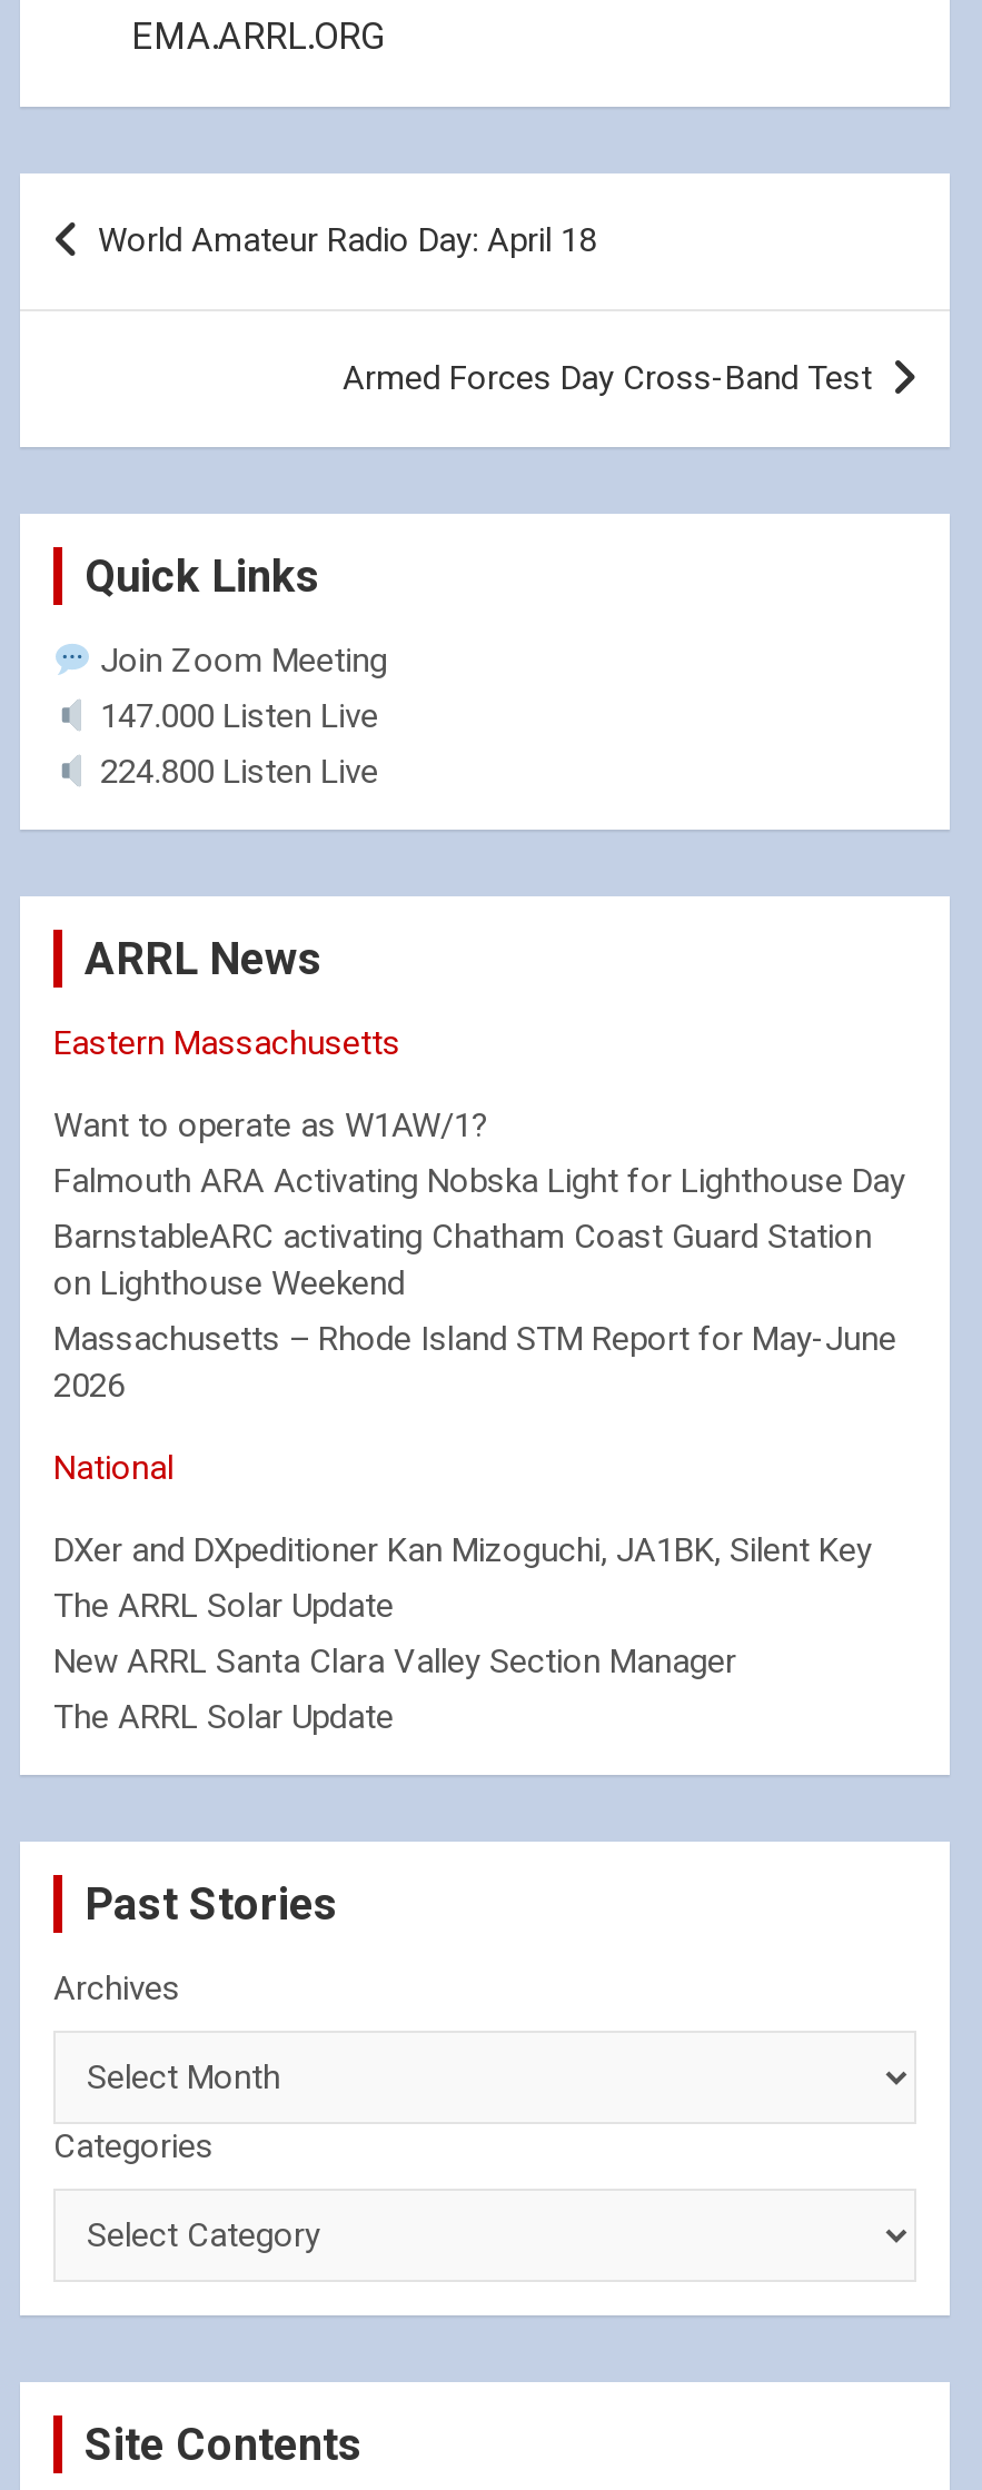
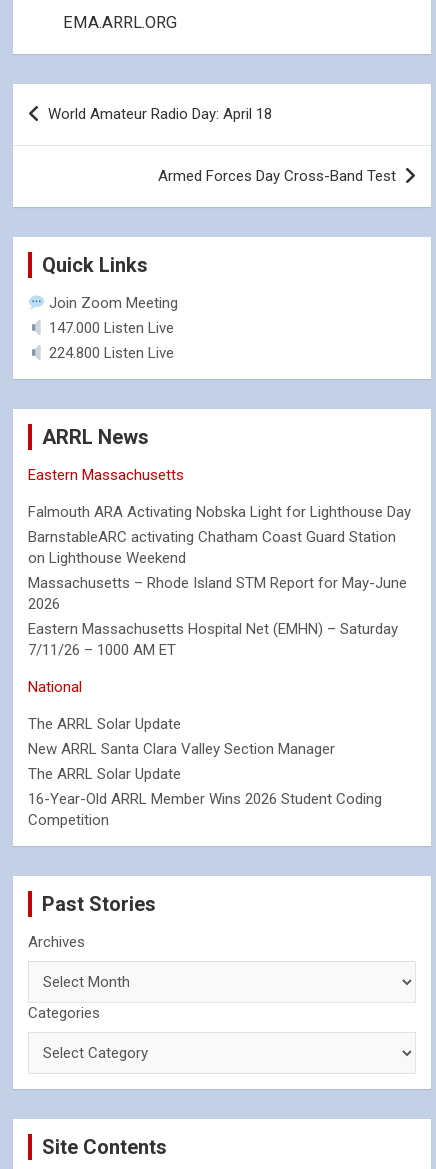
- Want to operate as W1AW/1?

moved up: Falmouth ARA Activating Nobska Light for Lighthouse Day | BarnstableARC activating Chatham Coast Guard Station | on Lighthouse Weekend | Massachusetts – Rhode Island STM Report for May-June | 2026

+ Eastern Massachusetts Hospital Net (EMHN) – Saturday
+ 7/11/26 – 1000 AM ET

- DXer and DXpeditioner Kan Mizoguchi, JA1BK, Silent Key

+ 16-Year-Old ARRL Member Wins 2026 Student Coding
+ Competition
